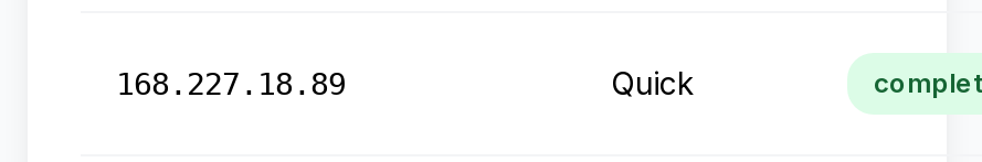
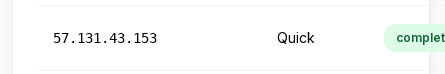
- 168.227.18.89
+ 57.131.43.153
